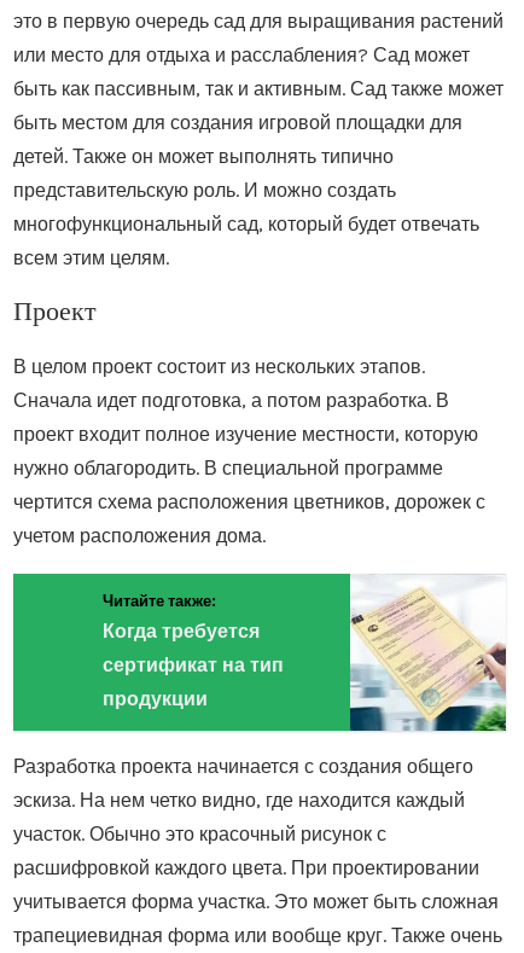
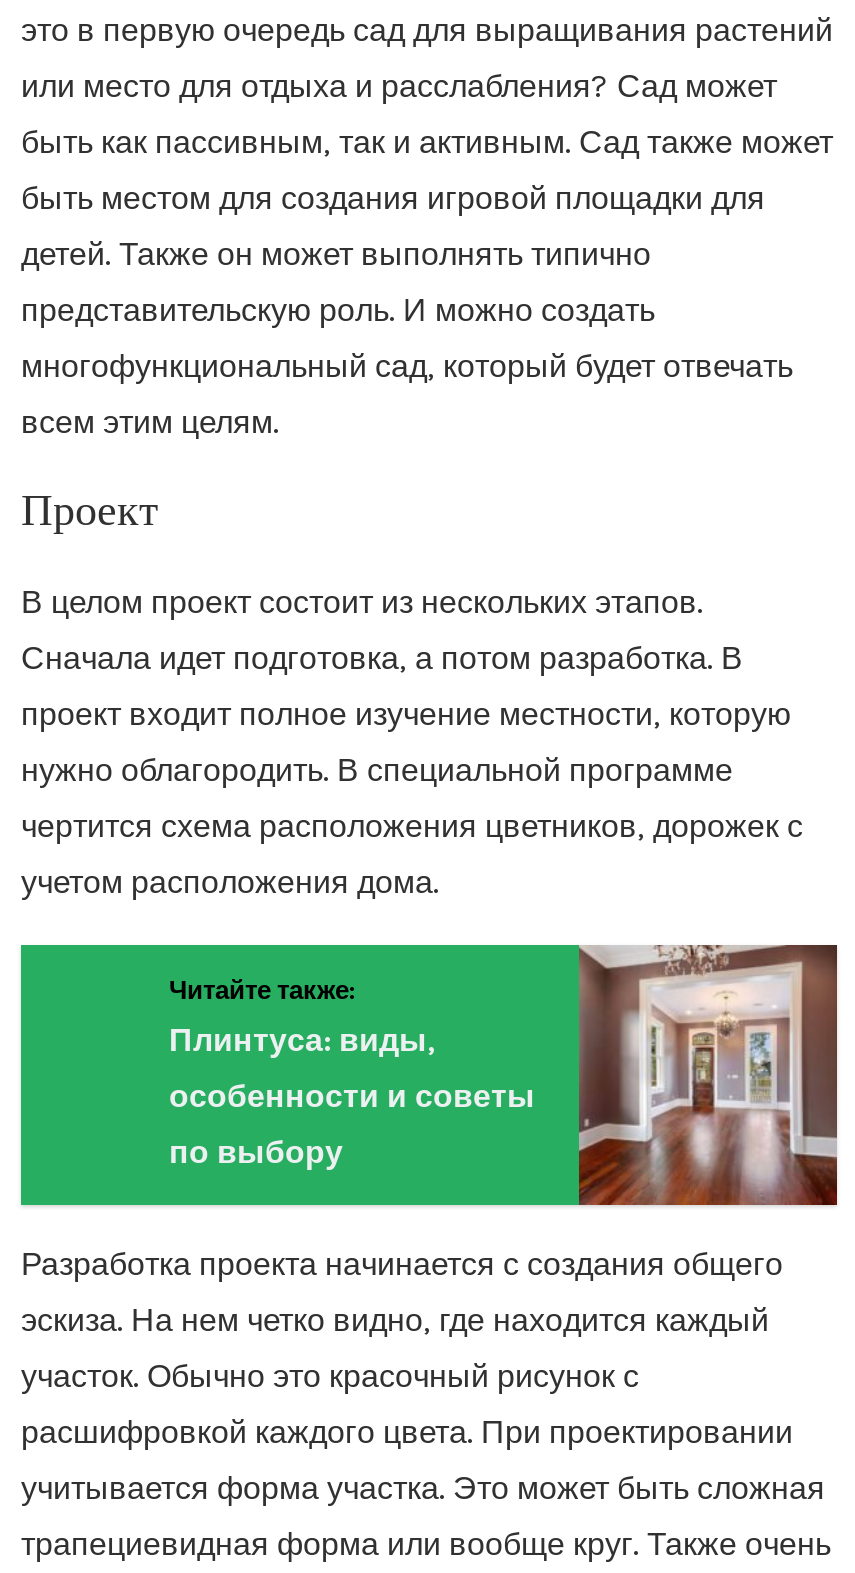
- [image]
+ [image]

- Когда требуется
+ Плинтуса: виды,

- сертификат на тип
+ особенности и советы

- продукции
+ по выбору
